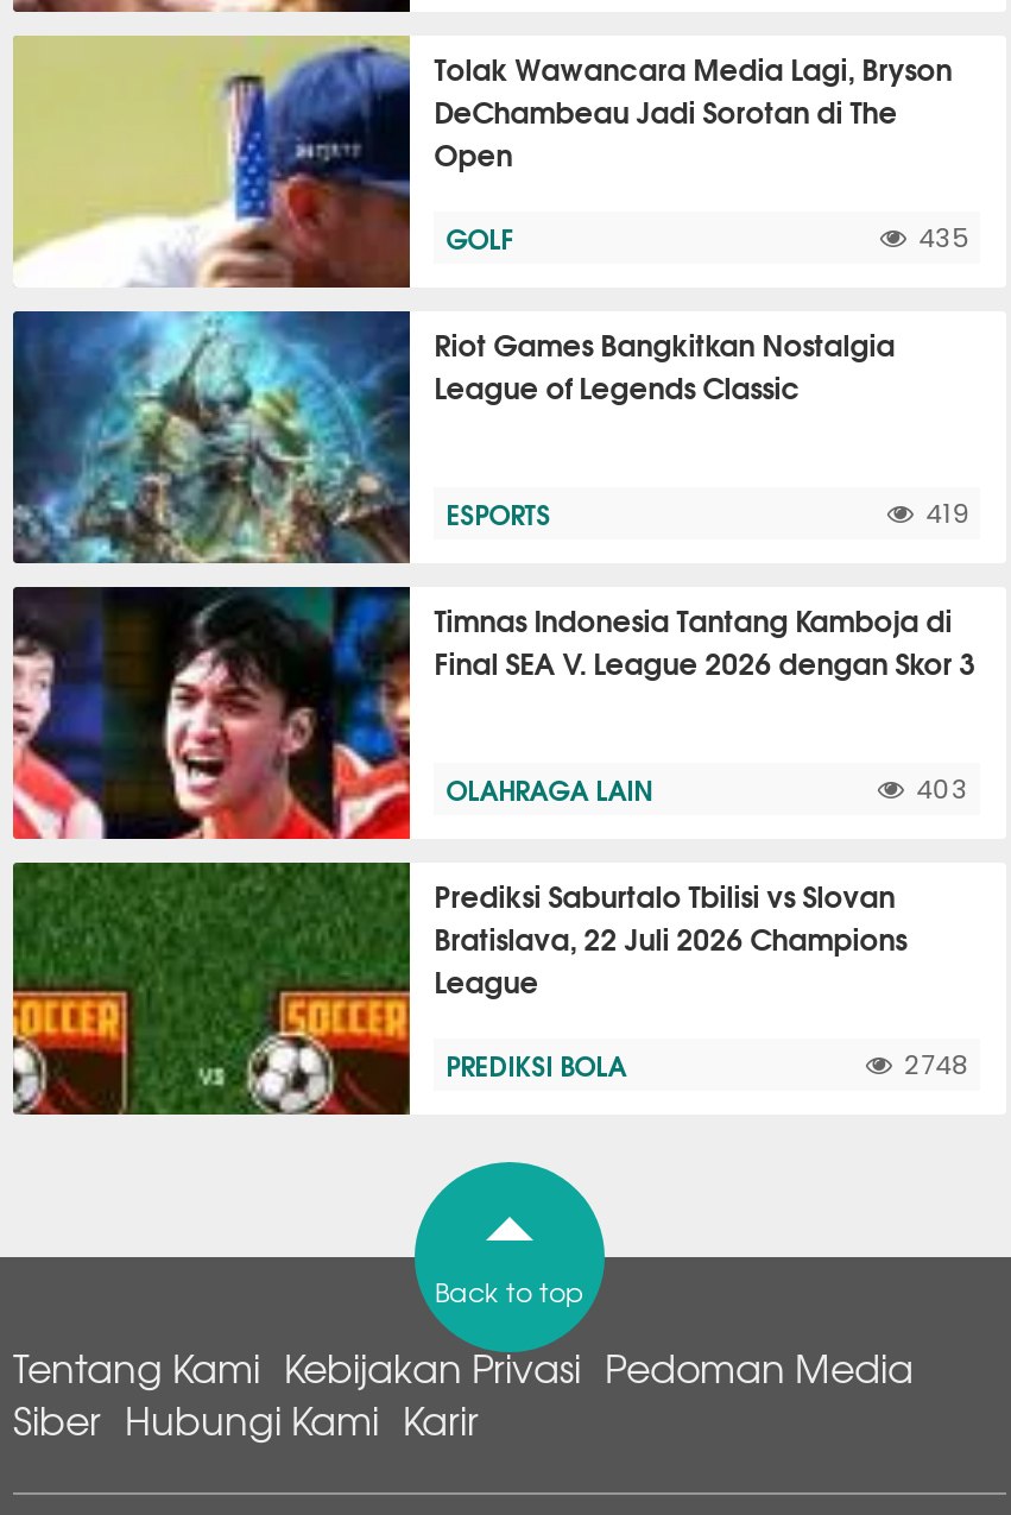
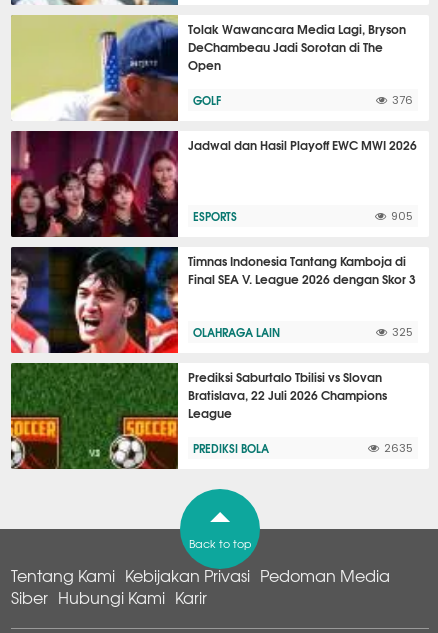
- 435
+ 376

- [image]
- Riot Games Bangkitkan Nostalgia
- League of Legends Classic
+ [image]
+ Jadwal dan Hasil Playoff EWC MWI 2026

- 419
+ 905

- 403
+ 325

- 2748
+ 2635
